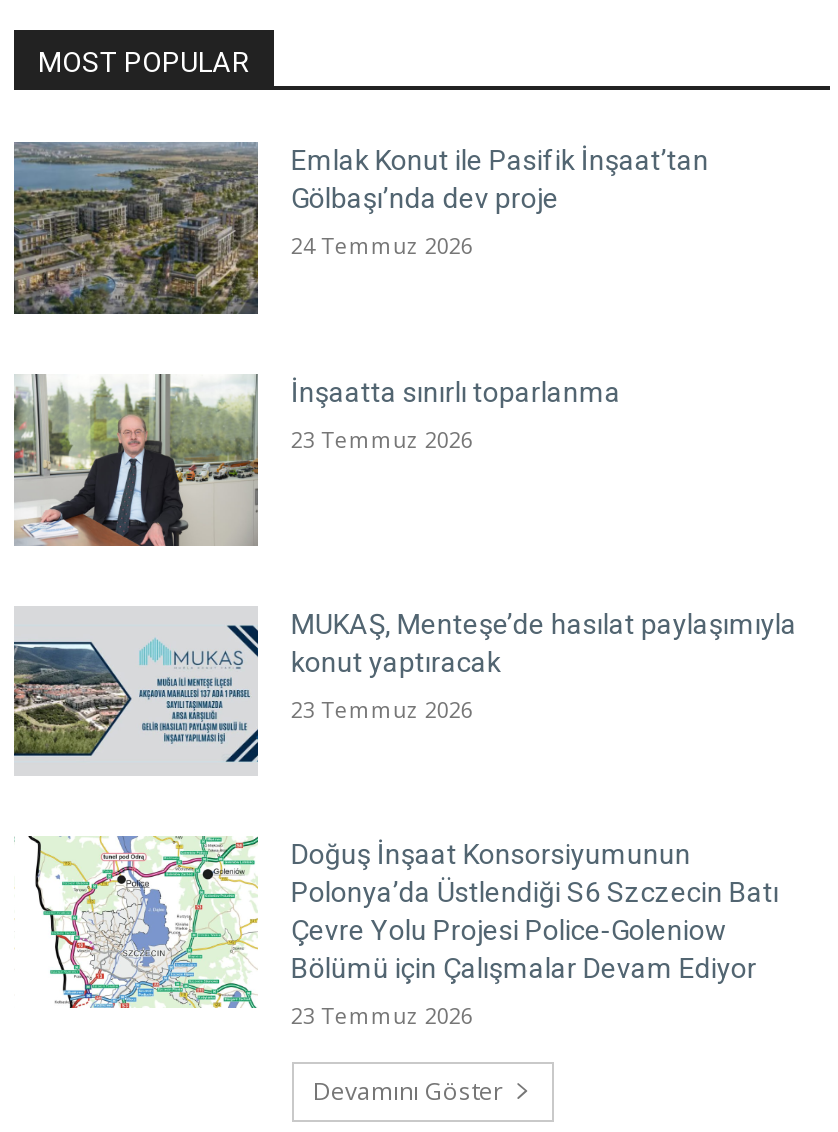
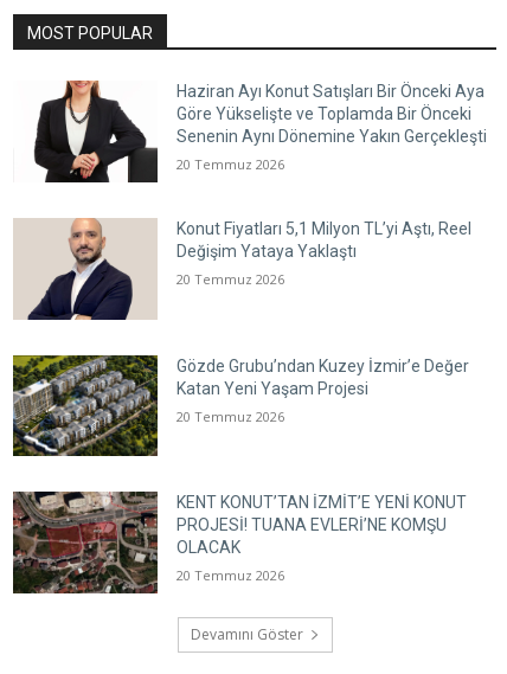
- [image]
- Emlak Konut ile Pasifik İnşaat’tan
- Gölbaşı’nda dev proje
+ [image]
+ Haziran Ayı Konut Satışları Bir Önceki Aya
+ Göre Yükselişte ve Toplamda Bir Önceki
+ Senenin Aynı Dönemine Yakın Gerçekleşti

- 24 Temmuz 2026
+ 20 Temmuz 2026

- [image]
- İnşaatta sınırlı toparlanma
+ [image]
+ Konut Fiyatları 5,1 Milyon TL’yi Aştı, Reel
+ Değişim Yataya Yaklaştı

- 23 Temmuz 2026
+ 20 Temmuz 2026

- [image]
- MUKAŞ, Menteşe’de hasılat paylaşımıyla
- konut yaptıracak
+ [image]
+ Gözde Grubu’ndan Kuzey İzmir’e Değer
+ Katan Yeni Yaşam Projesi

- 23 Temmuz 2026
+ 20 Temmuz 2026

- [image]
- Doğuş İnşaat Konsorsiyumunun
- Polonya’da Üstlendiği S6 Szczecin Batı
- Çevre Yolu Projesi Police-Goleniow
- Bölümü için Çalışmalar Devam Ediyor
+ [image]
+ KENT KONUT’TAN İZMİT’E YENİ KONUT
+ PROJESİ! TUANA EVLERİ’NE KOMŞU
+ OLACAK

- 23 Temmuz 2026
+ 20 Temmuz 2026
